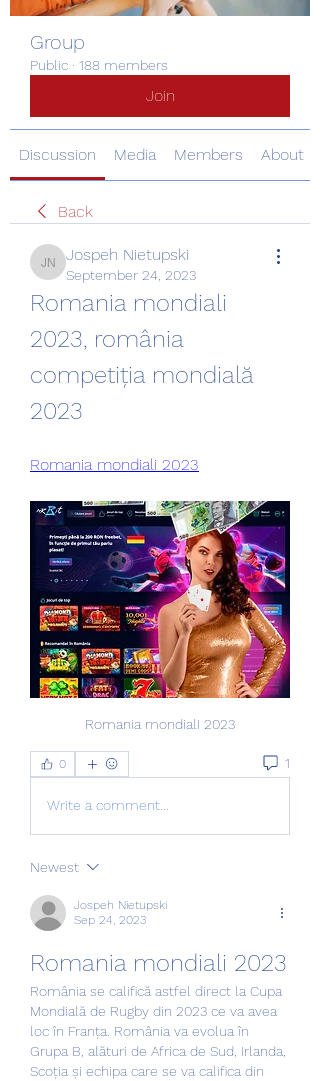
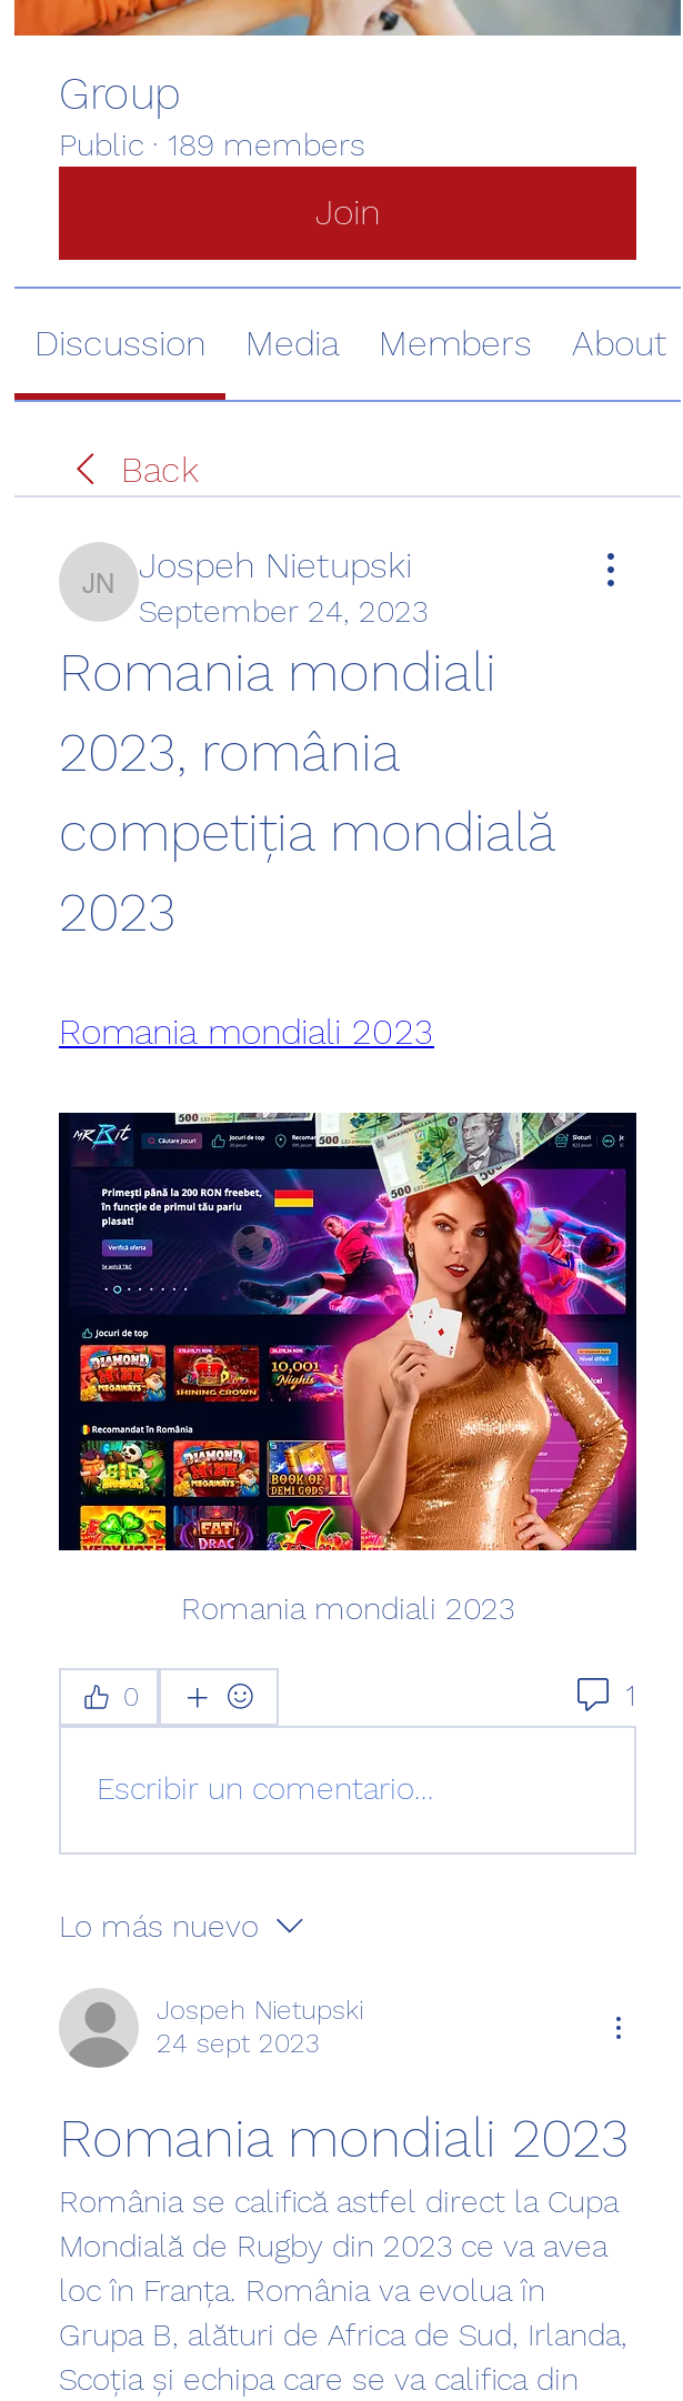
- Public · 188 members
+ Public · 189 members

- Write a comment...
+ Escribir un comentario...

- Newest
+ Lo más nuevo

- Sep 24, 2023
+ 24 sept 2023
